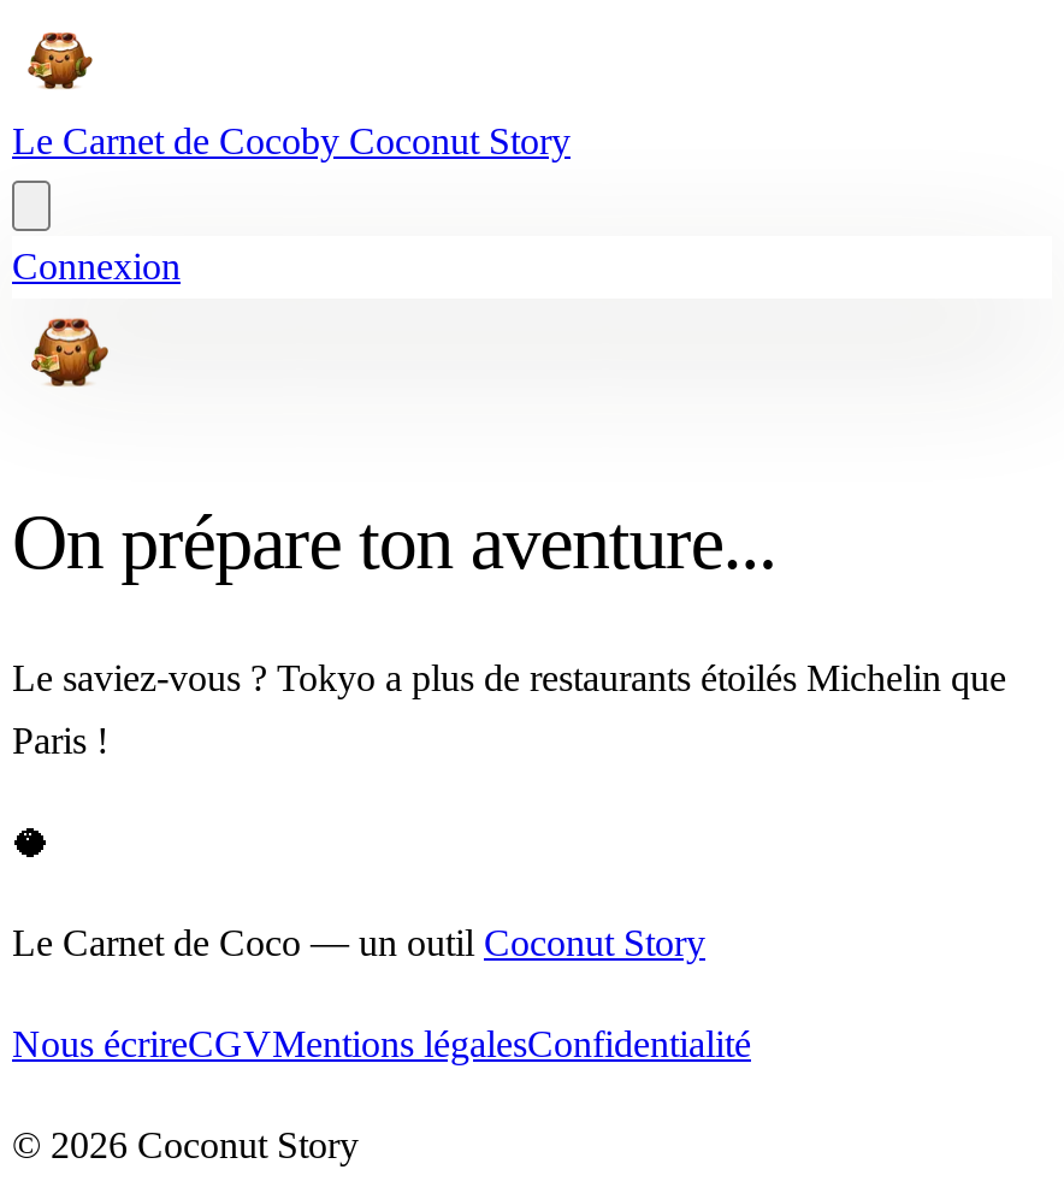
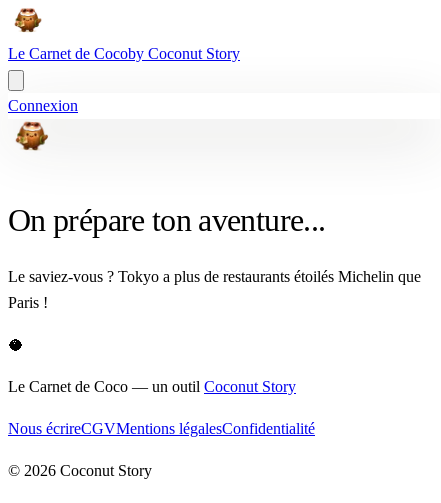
- [image]
+ [image]
